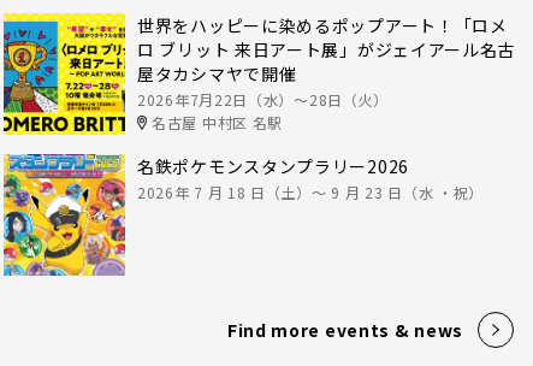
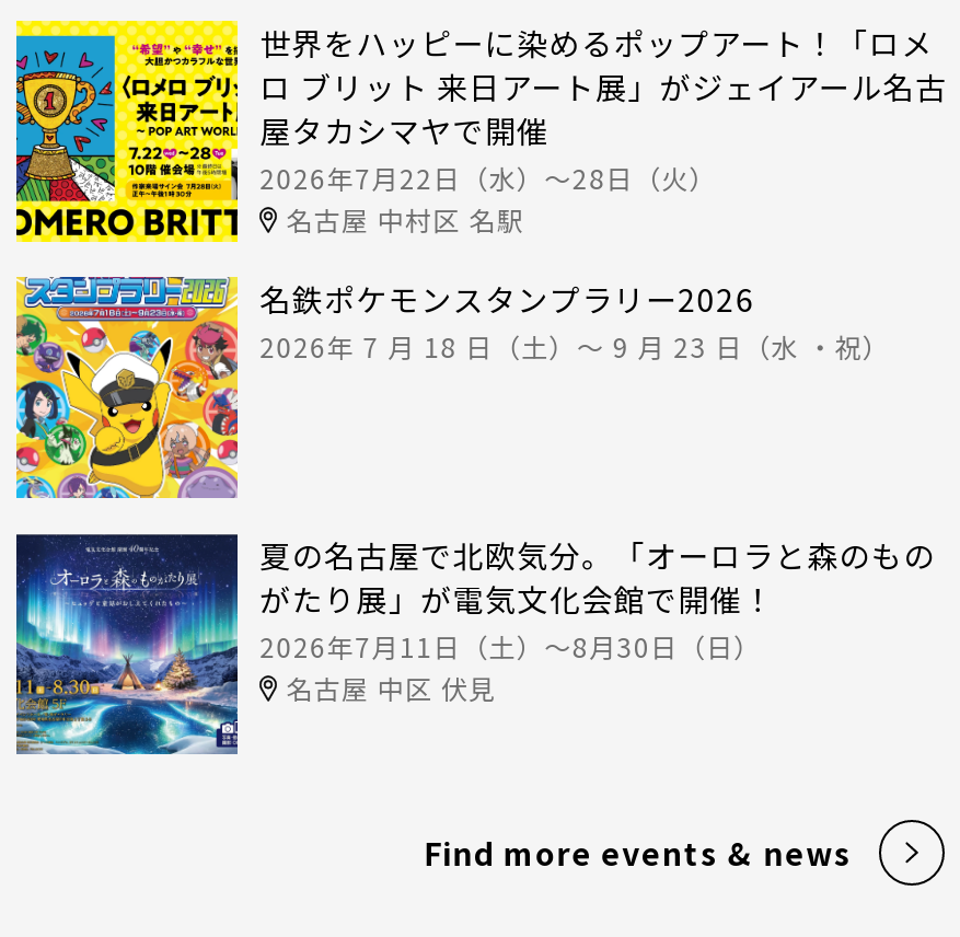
+ [image]
+ 夏の名古屋で北欧気分。「オーロラと森のもの
+ がたり展」が電気文化会館で開催！
+ 2026年7月11日（土）～8月30日（日）
+ 名古屋 中区 伏見
